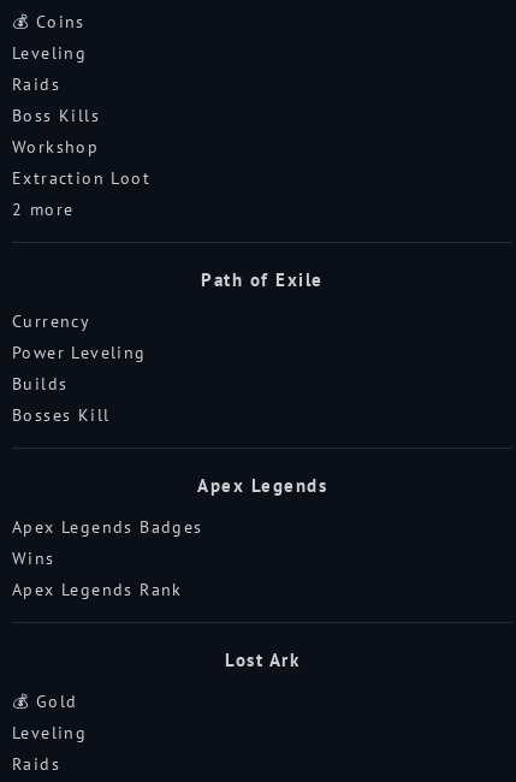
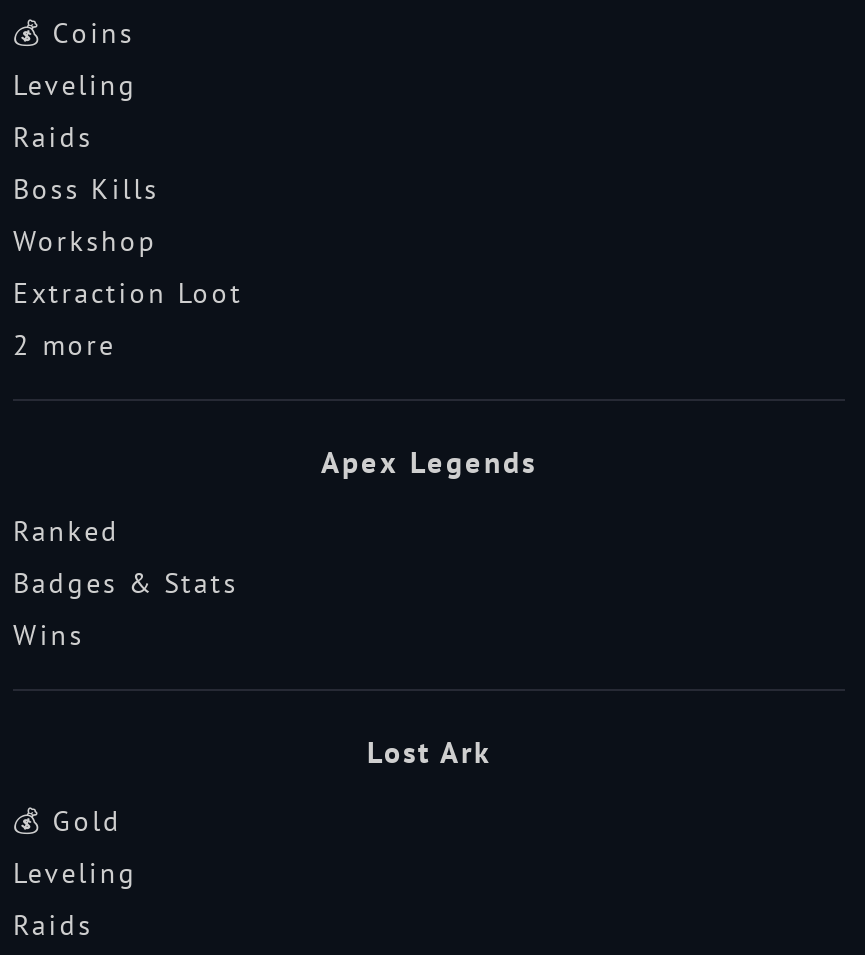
- Path of Exile
- Currency
- Power Leveling
- Builds
- Bosses Kill

- Apex Legends Badges
+ Ranked
+ Badges & Stats

- Apex Legends Rank
